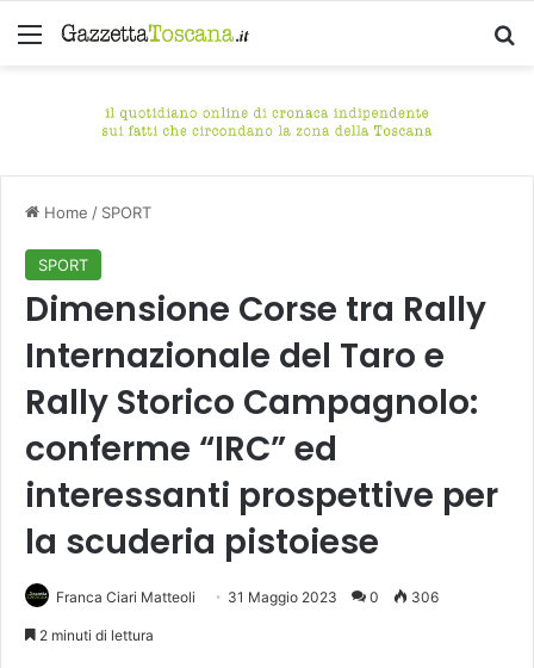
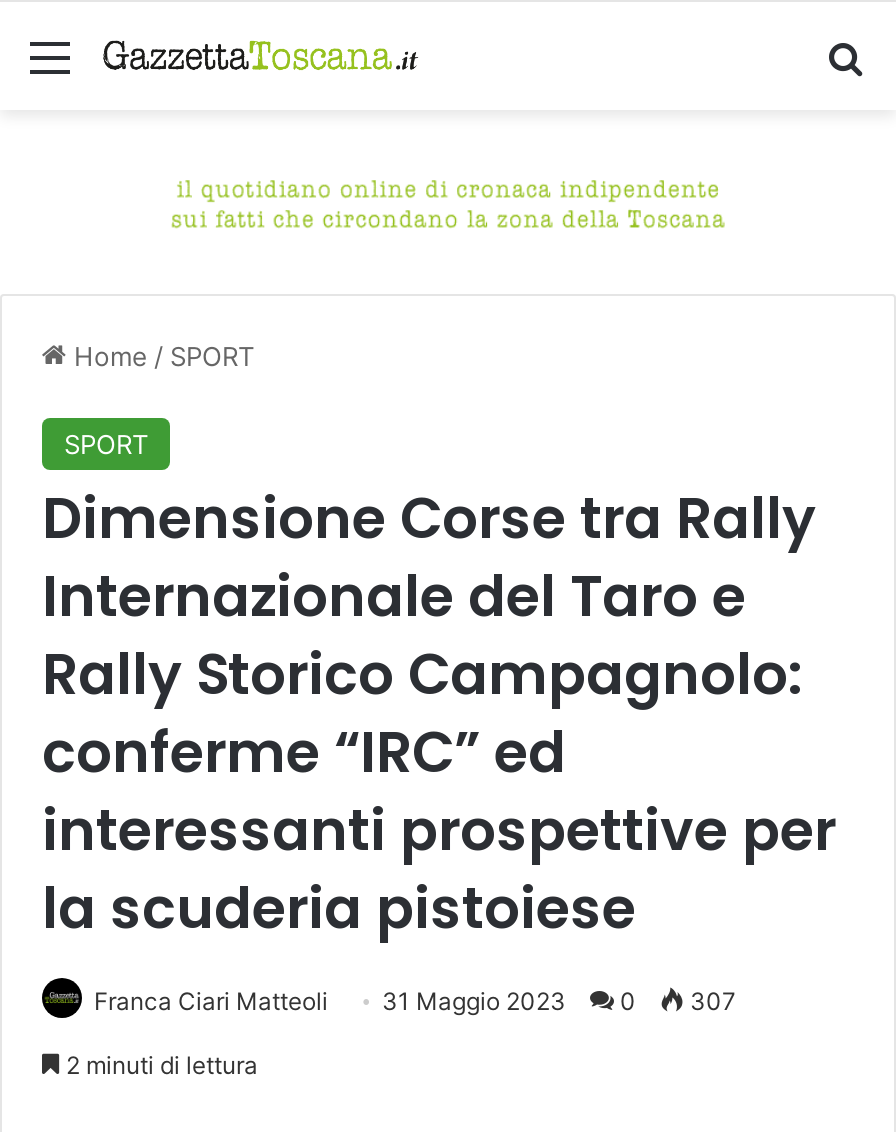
- Franca Ciari Matteoli 31 Maggio 2023 0 306
+ Franca Ciari Matteoli 31 Maggio 2023 0 307
